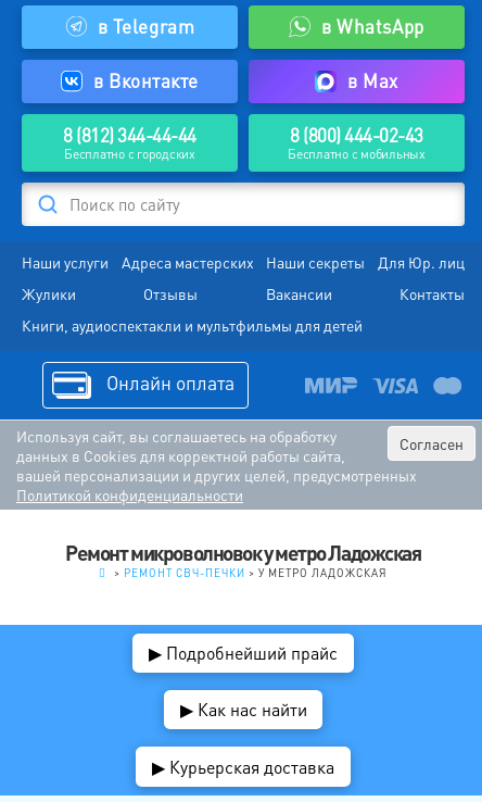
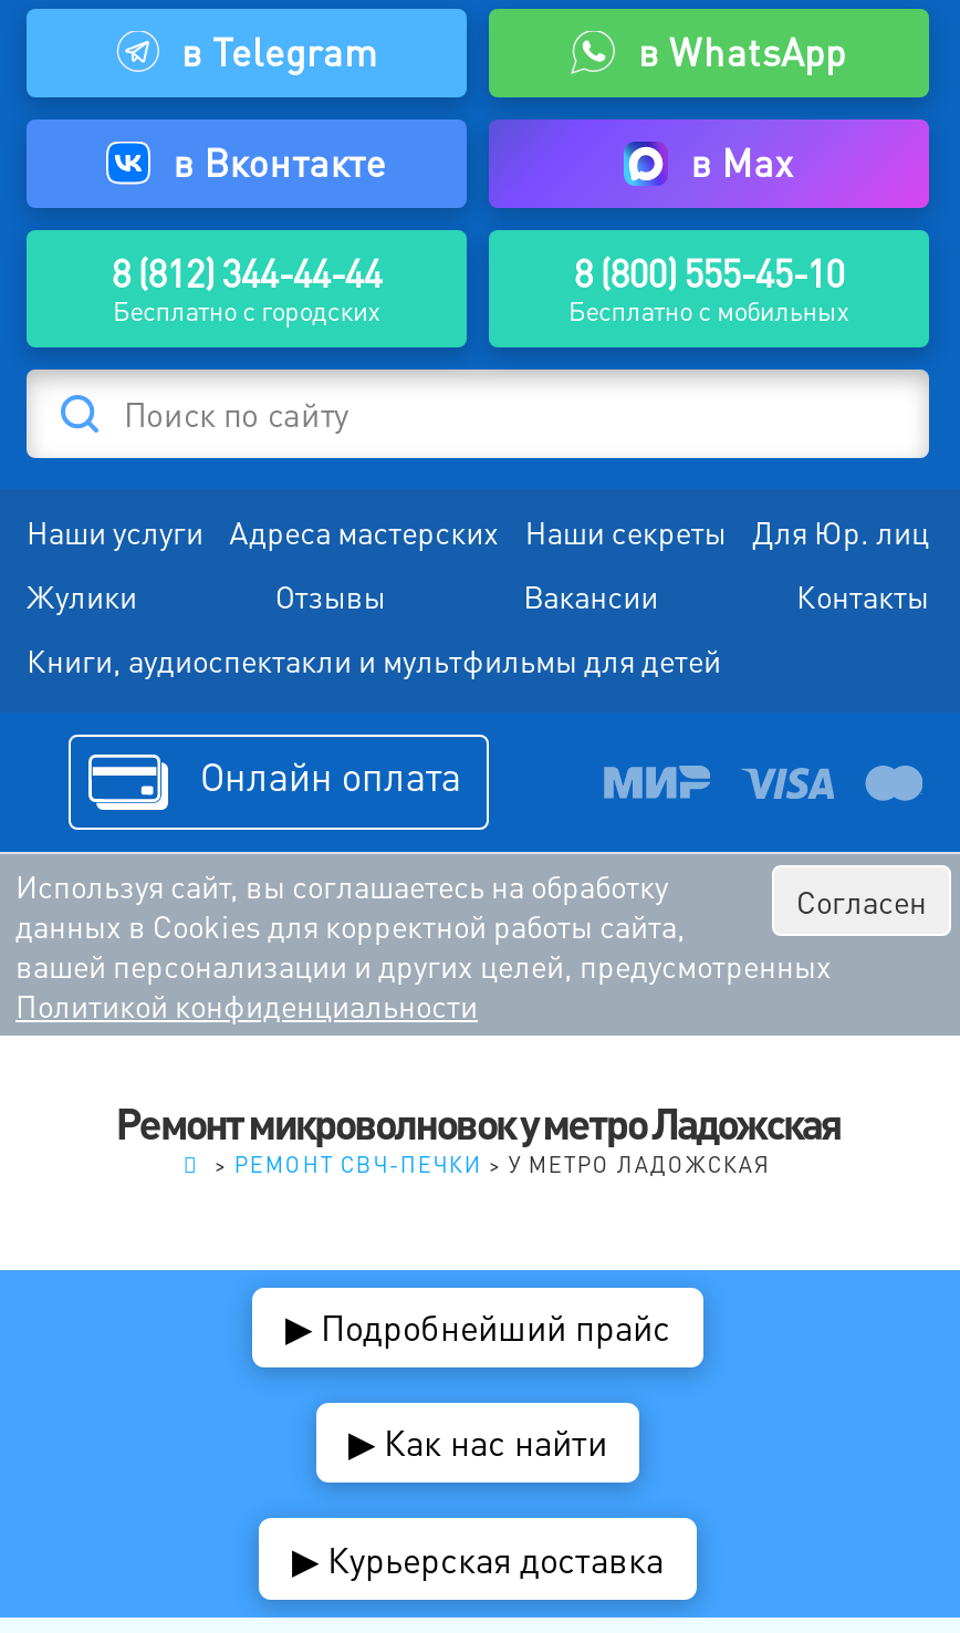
- 8 (800) 444-02-43
+ 8 (800) 555-45-10
